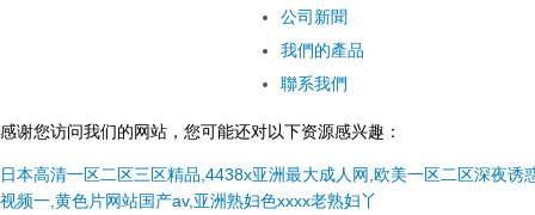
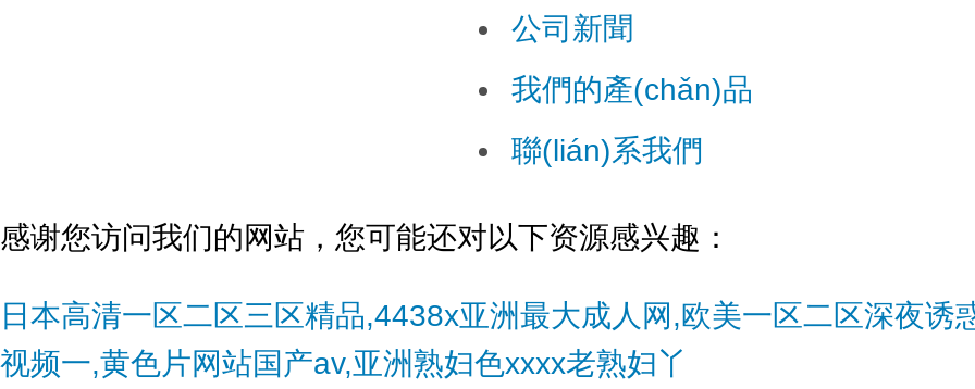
- 我們的產品
+ 我們的產(chǎn)品

- 聯系我們
+ 聯(lián)系我們
